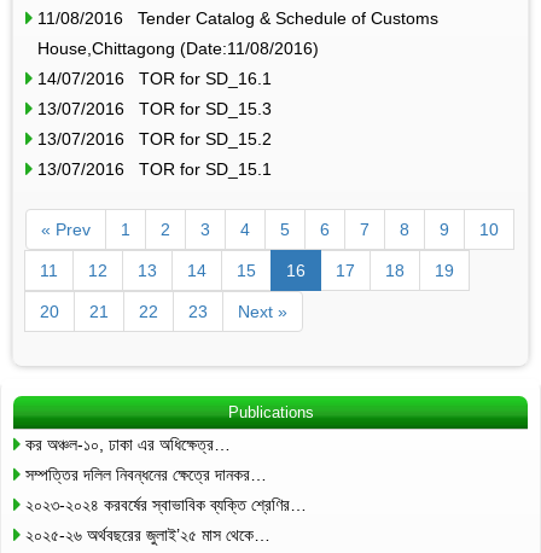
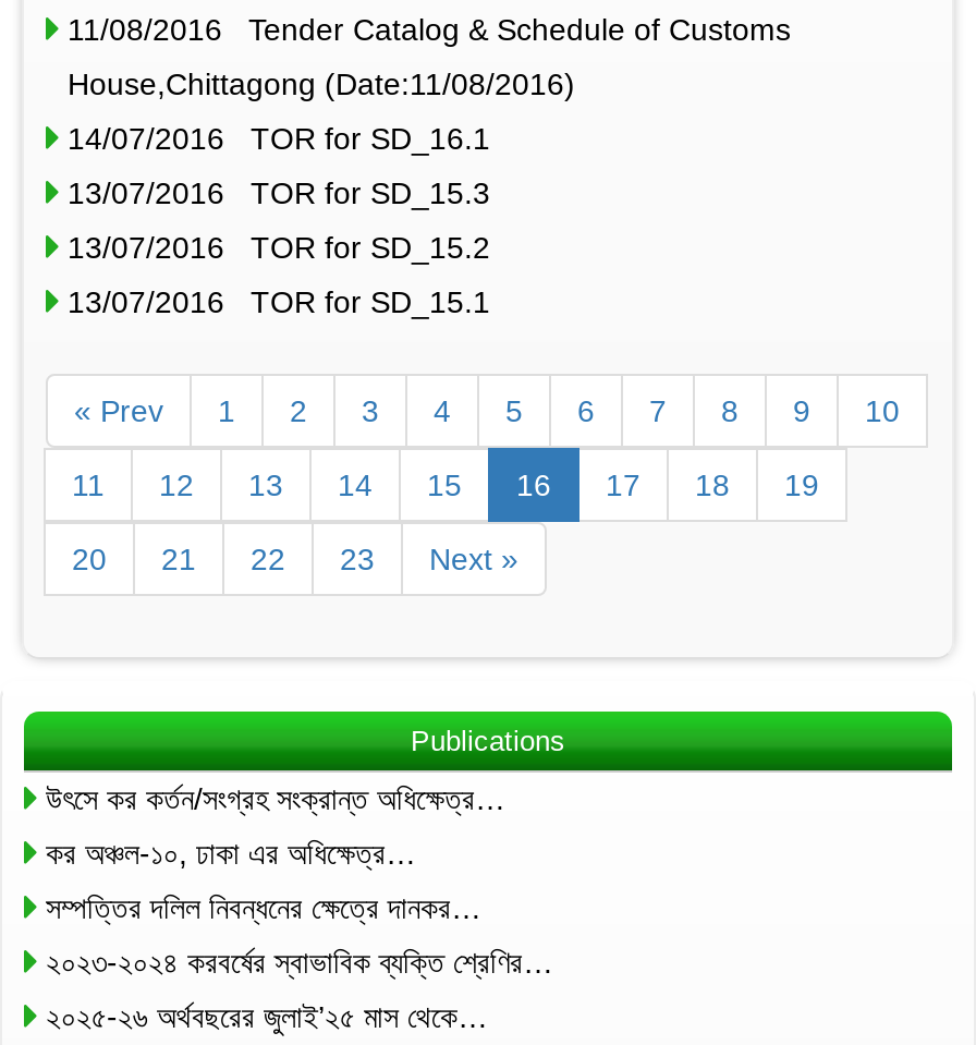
+ উৎসে কর কর্তন/সংগ্রহ সংক্রান্ত অধিক্ষেত্র…
